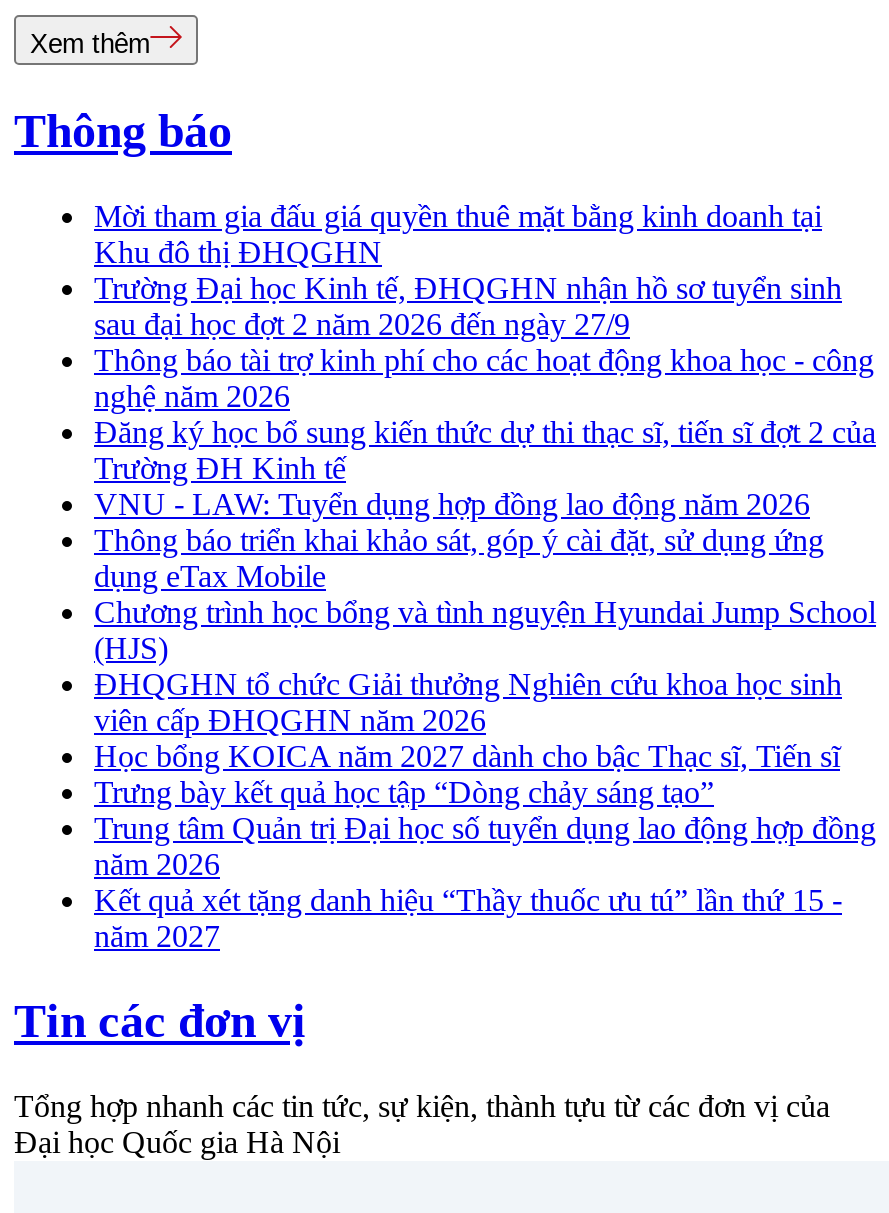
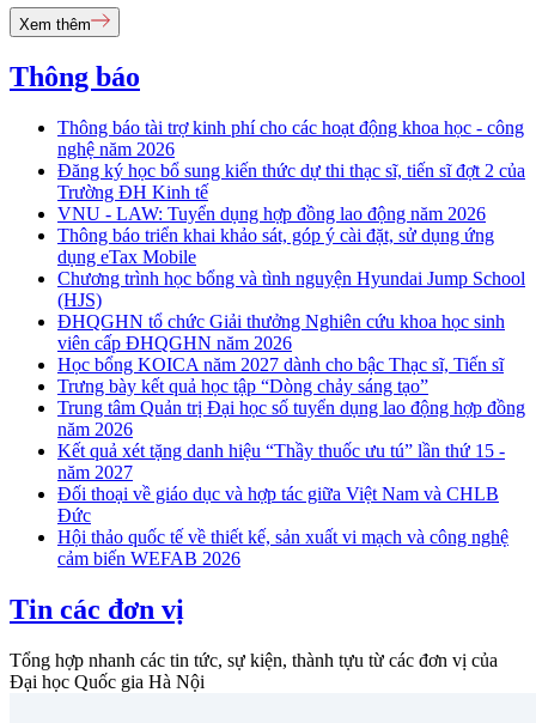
- Mời tham gia đấu giá quyền thuê mặt bằng kinh doanh tại
- Khu đô thị ĐHQGHN
- Trường Đại học Kinh tế, ĐHQGHN nhận hồ sơ tuyển sinh
- sau đại học đợt 2 năm 2026 đến ngày 27/9

moved up: Thông báo tài trợ kinh phí cho các hoạt động khoa học - công | nghệ năm 2026 | Đăng ký học bổ sung kiến thức dự thi thạc sĩ, tiến sĩ đợt 2 của | ... | Kết quả xét tặng danh hiệu “Thầy thuốc ưu tú” lần thứ 15 - | năm 2027

+ Đối thoại về giáo dục và hợp tác giữa Việt Nam và CHLB
+ Đức
+ Hội thảo quốc tế về thiết kế, sản xuất vi mạch và công nghệ
+ cảm biến WEFAB 2026
